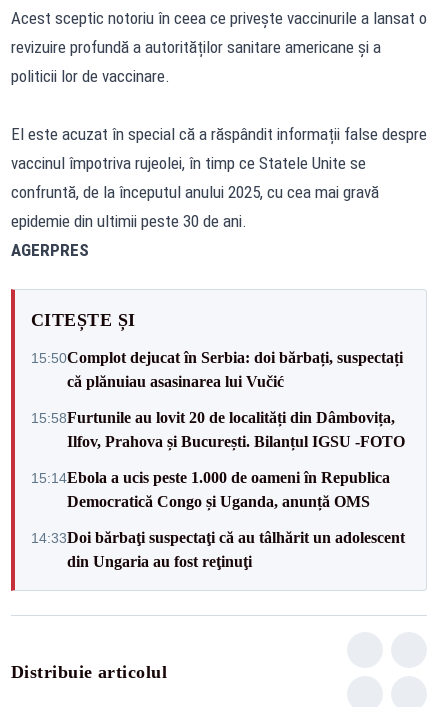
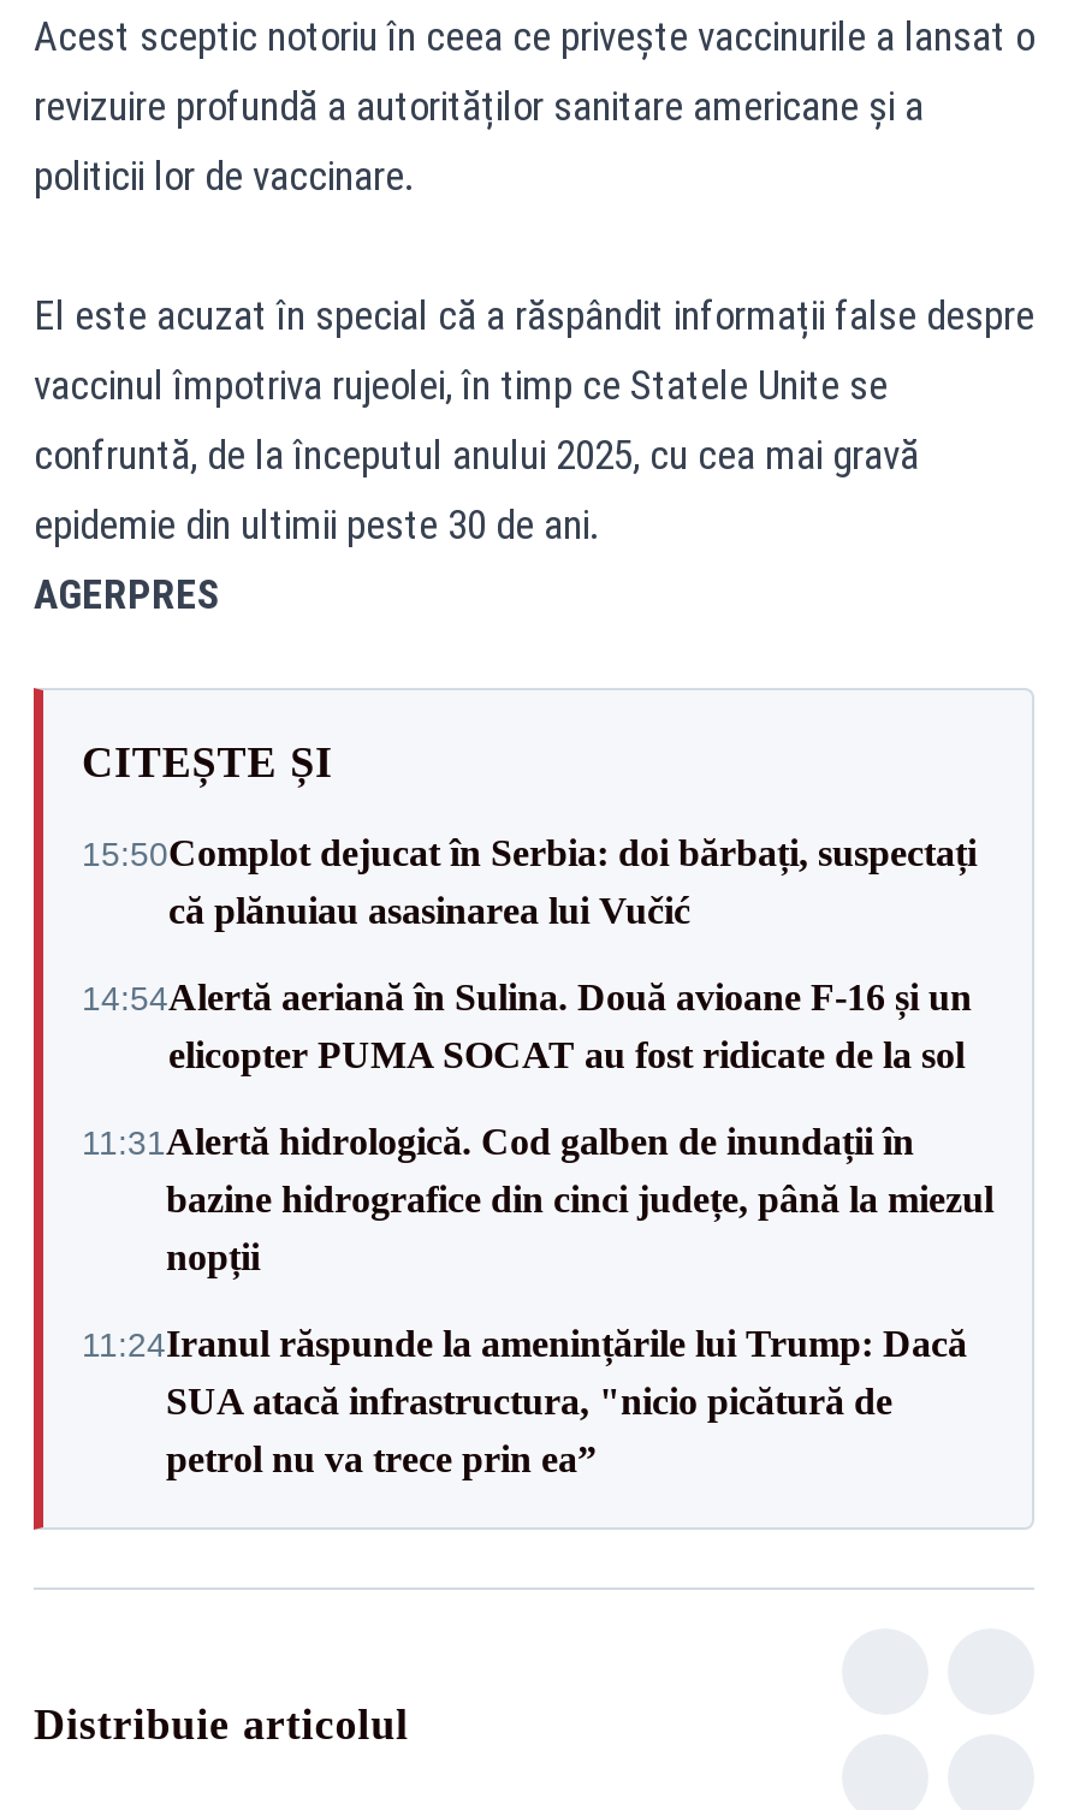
- 15:58Furtunile au lovit 20 de localități din Dâmbovița,
- Ilfov, Prahova și București. Bilanțul IGSU -FOTO
+ 14:54Alertă aeriană în Sulina. Două avioane F-16 și un
+ elicopter PUMA SOCAT au fost ridicate de la sol

- 15:14Ebola a ucis peste 1.000 de oameni în Republica
- Democratică Congo și Uganda, anunță OMS
+ 11:31Alertă hidrologică. Cod galben de inundații în
+ bazine hidrografice din cinci județe, până la miezul
+ nopții

- 14:33Doi bărbaţi suspectaţi că au tâlhărit un adolescent
- din Ungaria au fost reţinuţi
+ 11:24Iranul răspunde la amenințările lui Trump: Dacă
+ SUA atacă infrastructura, "nicio picătură de
+ petrol nu va trece prin ea”
